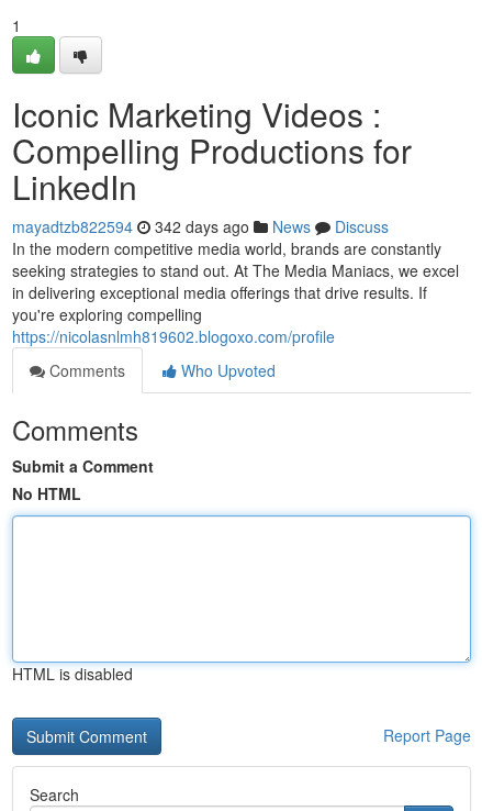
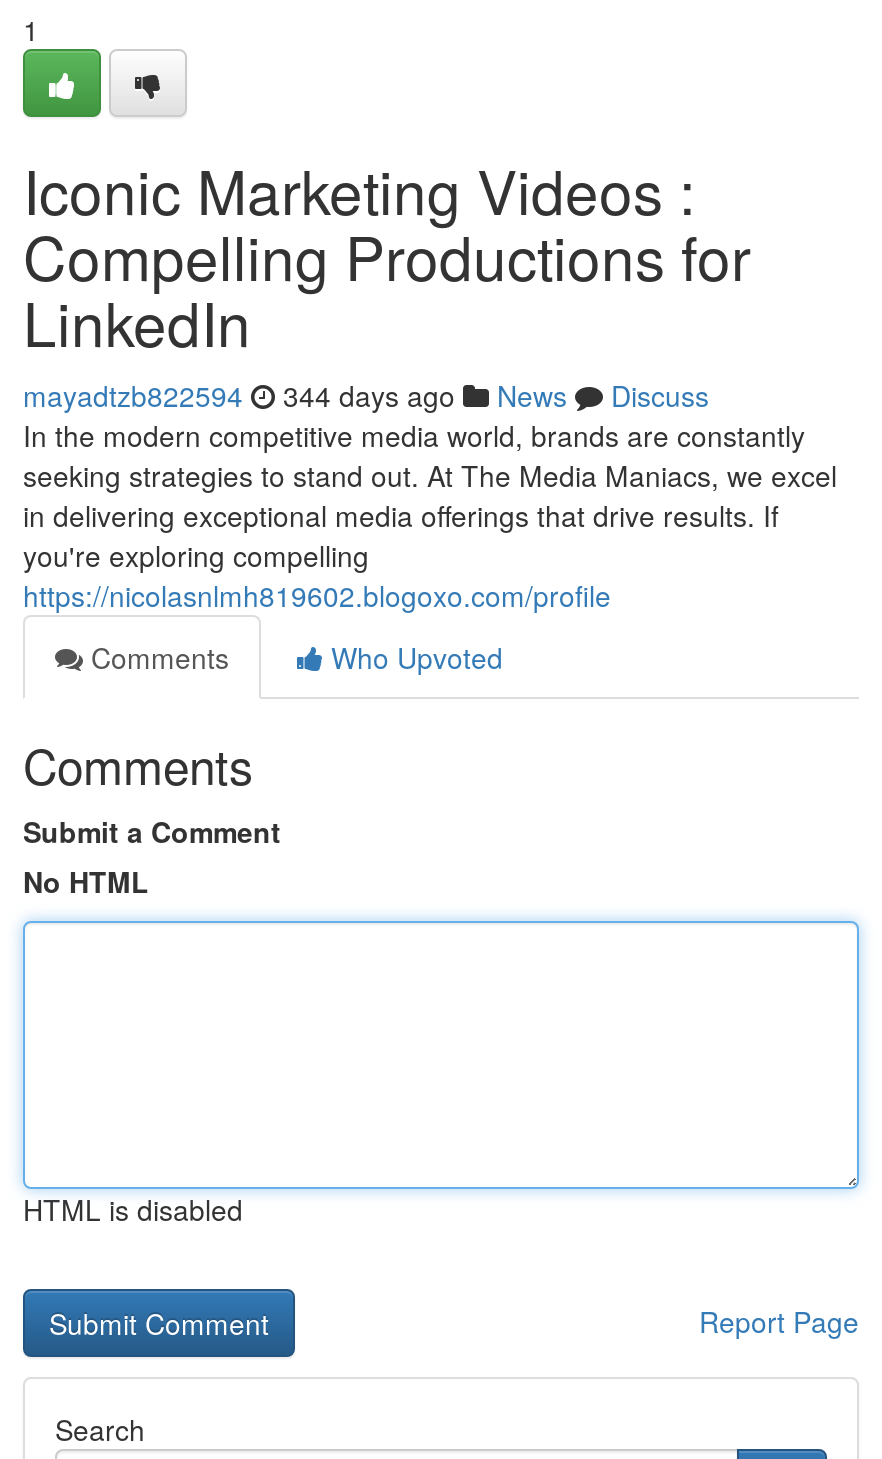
- mayadtzb822594 342 days ago News Discuss
+ mayadtzb822594 344 days ago News Discuss
